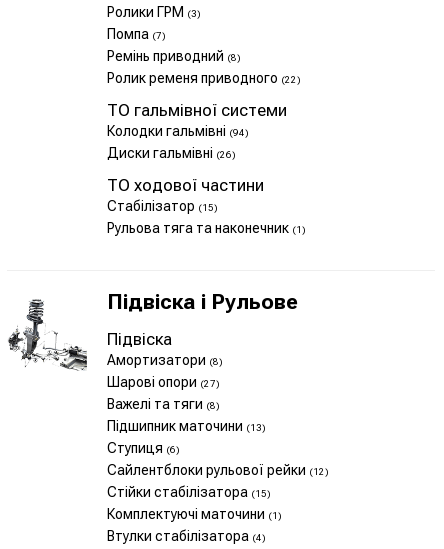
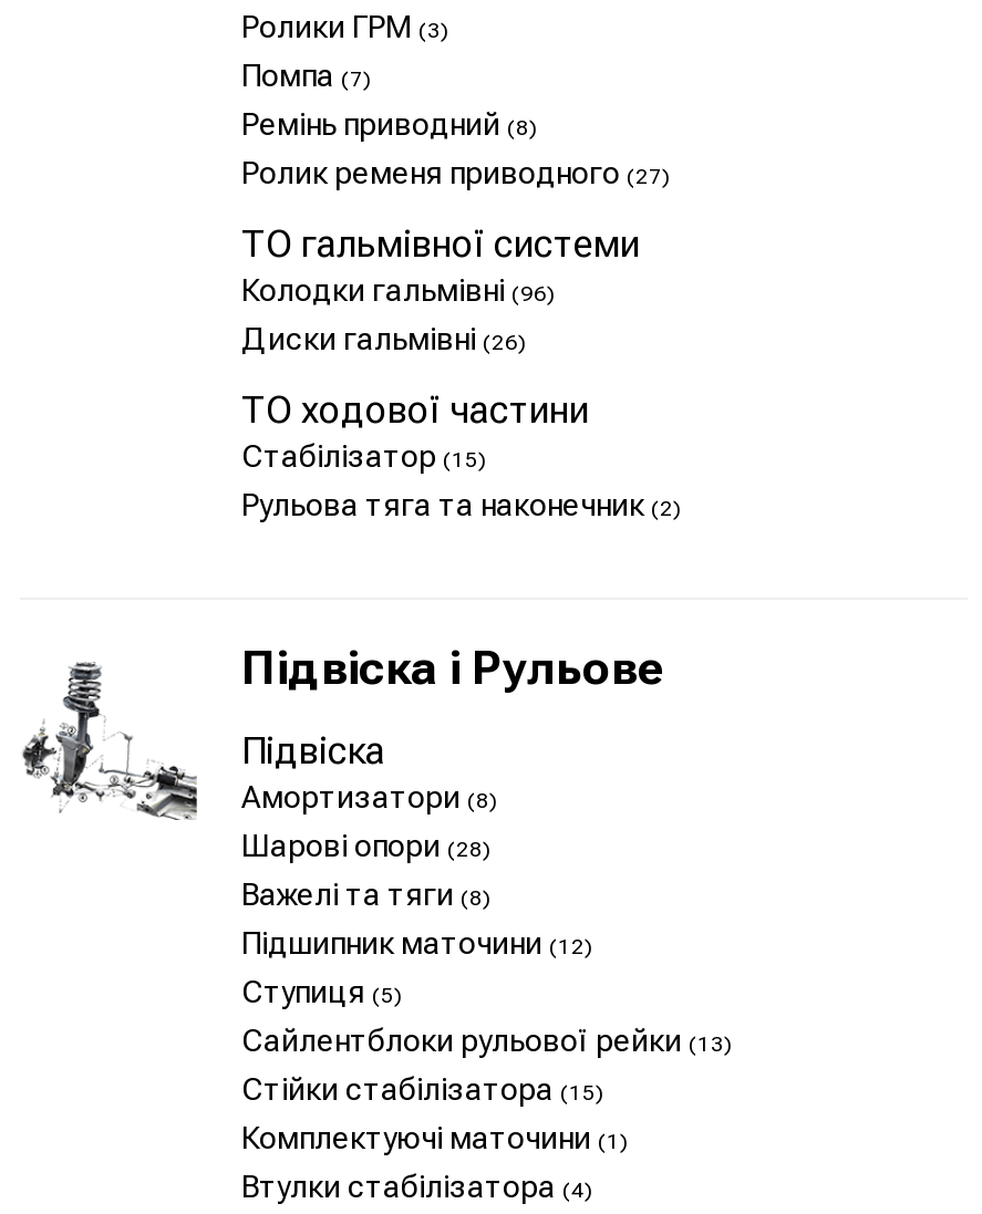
- Ролик ременя приводного (22)
+ Ролик ременя приводного (27)

- Колодки гальмівні (94)
+ Колодки гальмівні (96)

- Рульова тяга та наконечник (1)
+ Рульова тяга та наконечник (2)

- Шарові опори (27)
+ Шарові опори (28)

- Підшипник маточини (13)
+ Підшипник маточини (12)

- Ступиця (6)
+ Ступиця (5)

- Сайлентблоки рульової рейки (12)
+ Сайлентблоки рульової рейки (13)
